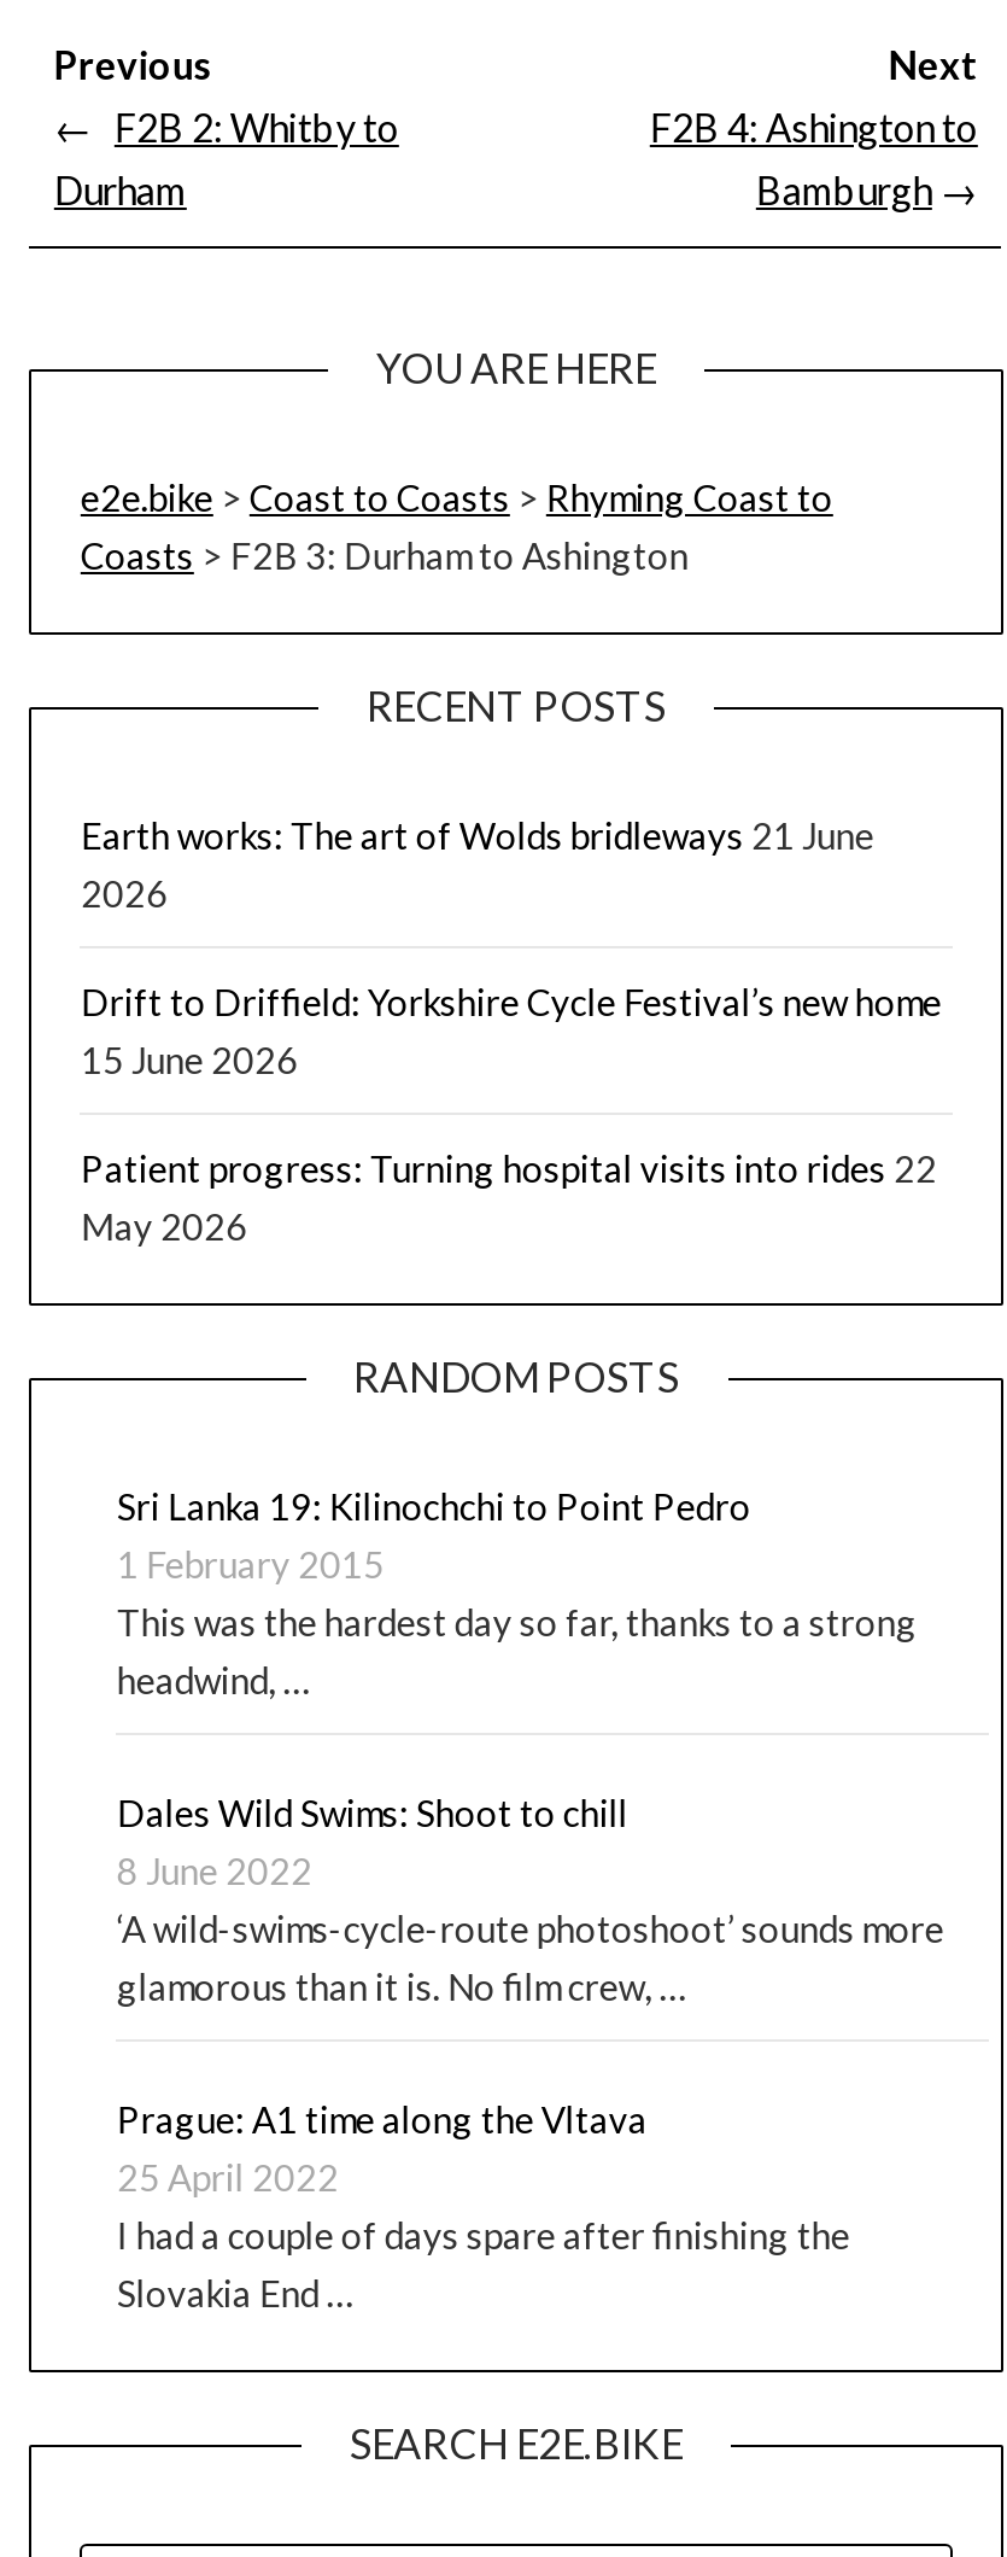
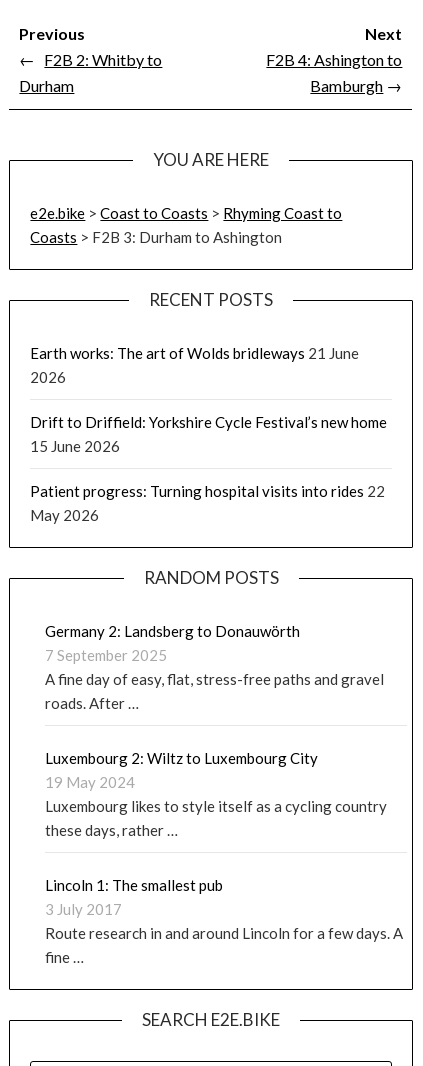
- Sri Lanka 19: Kilinochchi to Point Pedro
- 1 February 2015
- This was the hardest day so far, thanks to a strong
- headwind, …
+ Germany 2: Landsberg to Donauwörth
+ 7 September 2025
+ A fine day of easy, flat, stress-free paths and gravel
+ roads. After …

- Dales Wild Swims: Shoot to chill
- 8 June 2022
- ‘A wild-swims-cycle-route photoshoot’ sounds more
- glamorous than it is. No film crew, …
+ Luxembourg 2: Wiltz to Luxembourg City
+ 19 May 2024
+ Luxembourg likes to style itself as a cycling country
+ these days, rather …

- Prague: A1 time along the Vltava
- 25 April 2022
- I had a couple of days spare after finishing the
- Slovakia End …
+ Lincoln 1: The smallest pub
+ 3 July 2017
+ Route research in and around Lincoln for a few days. A
+ fine …
